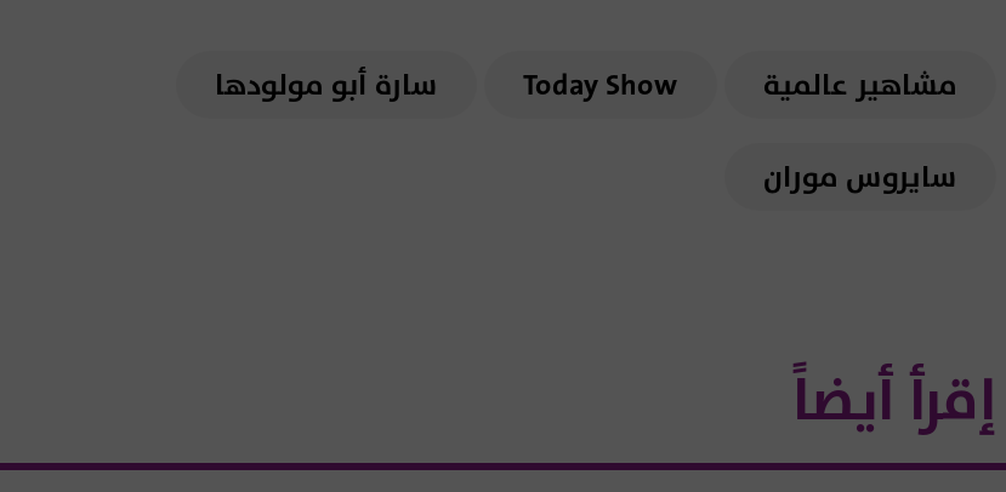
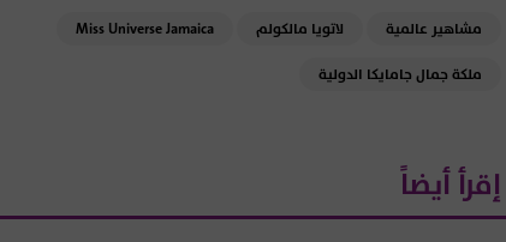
- Today Show
- سارة أبو مولودها
+ لاتويا مالكولم
+ Miss Universe Jamaica

- سايروس موران
+ ملكة جمال جامايكا الدولية
